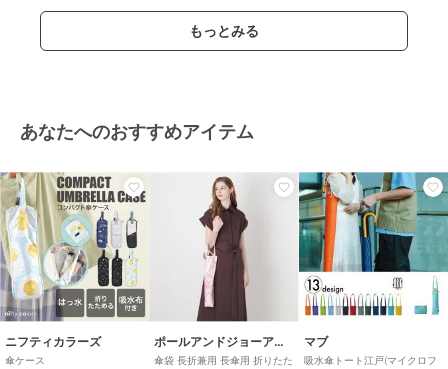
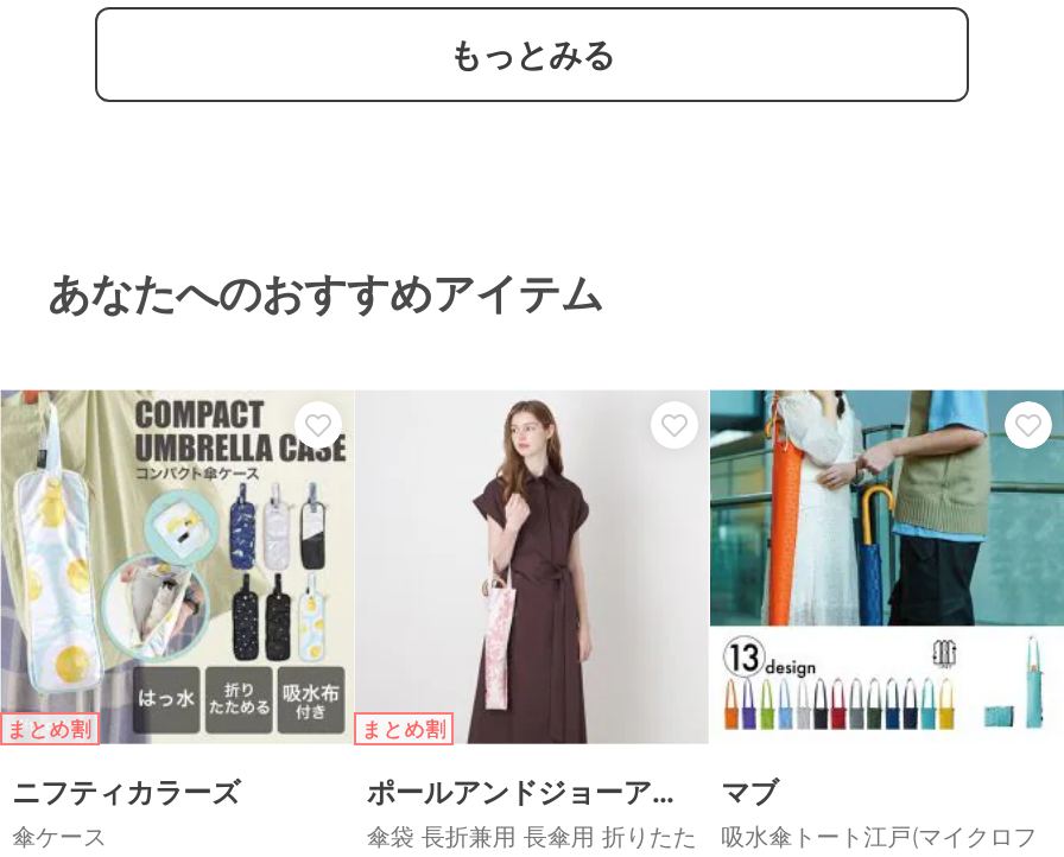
+ まとめ割

+ まとめ割
